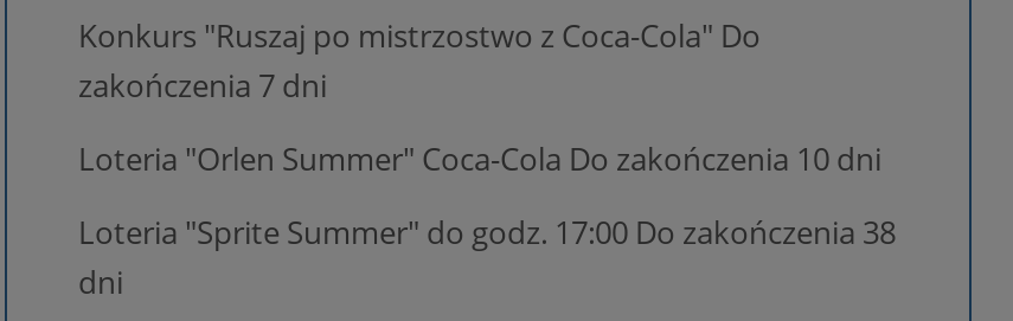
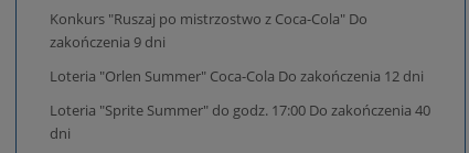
- zakończenia 7 dni
+ zakończenia 9 dni

- Loteria "Orlen Summer" Coca-Cola Do zakończenia 10 dni
+ Loteria "Orlen Summer" Coca-Cola Do zakończenia 12 dni

- Loteria "Sprite Summer" do godz. 17:00 Do zakończenia 38
+ Loteria "Sprite Summer" do godz. 17:00 Do zakończenia 40
